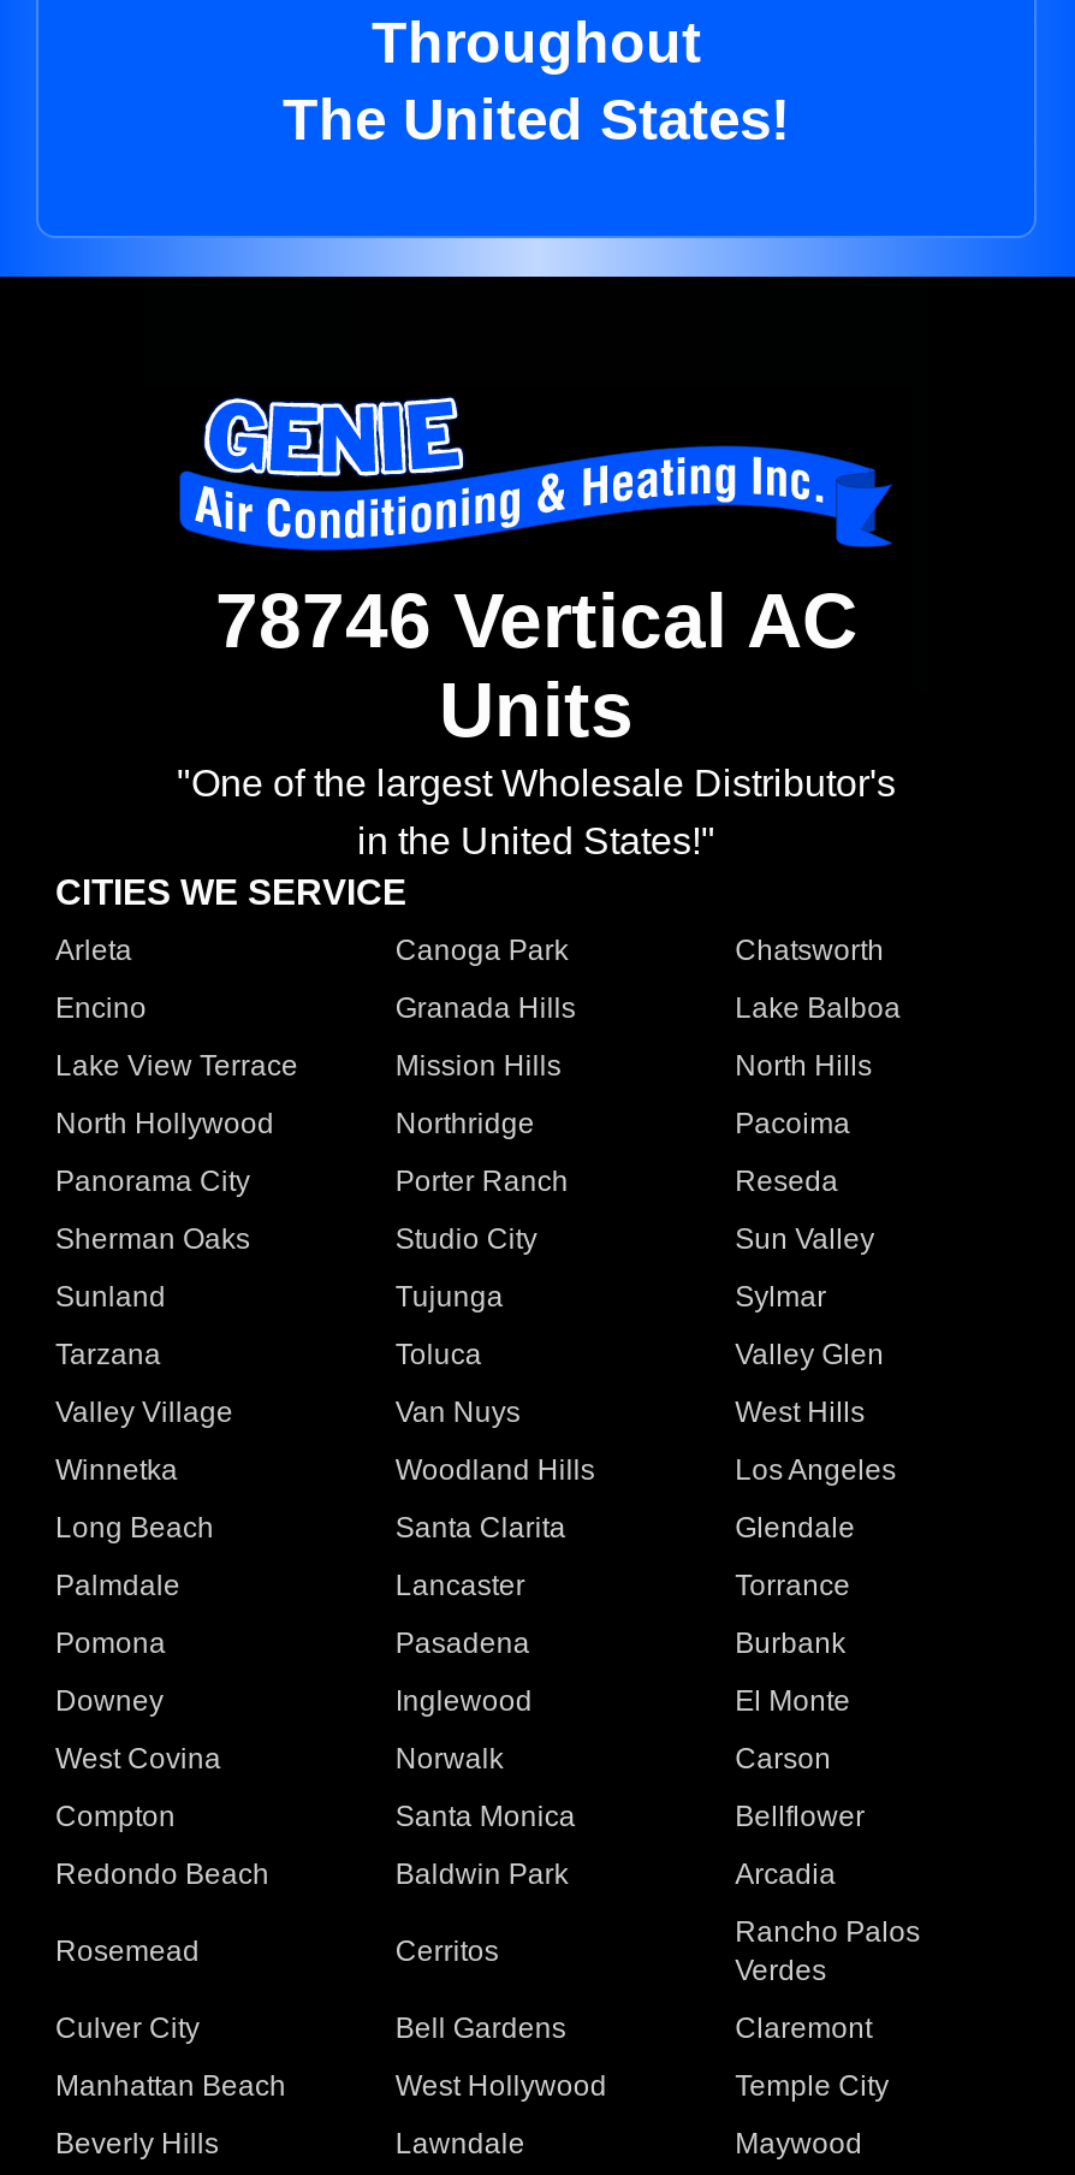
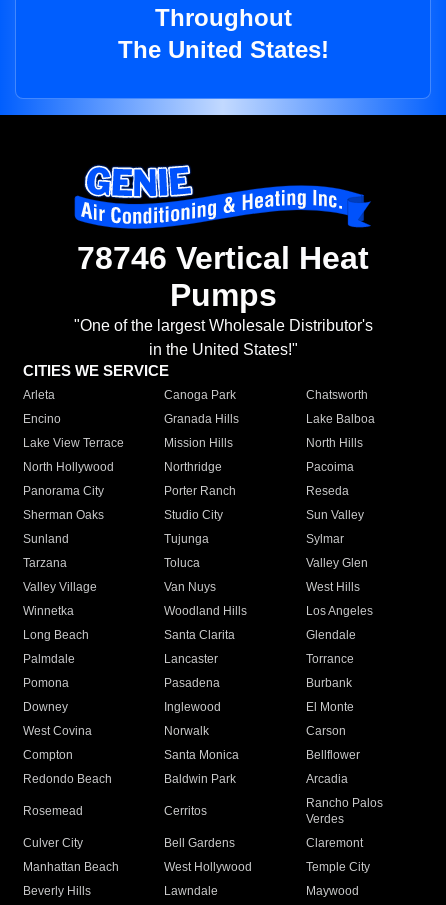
- 78746 Vertical AC
- Units
+ 78746 Vertical Heat
+ Pumps
